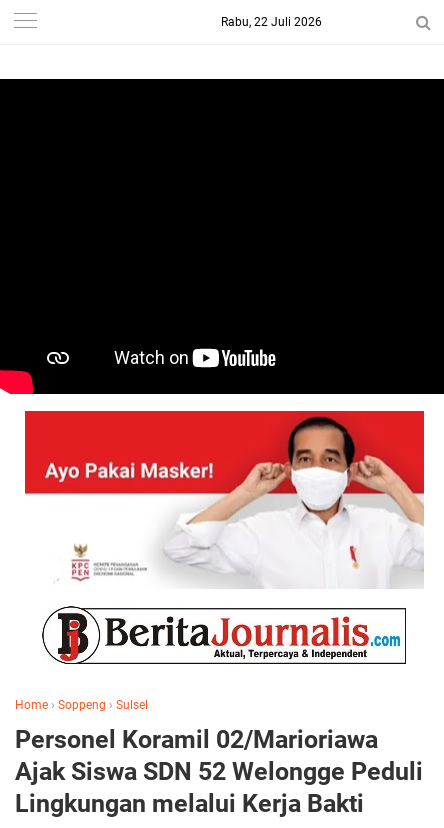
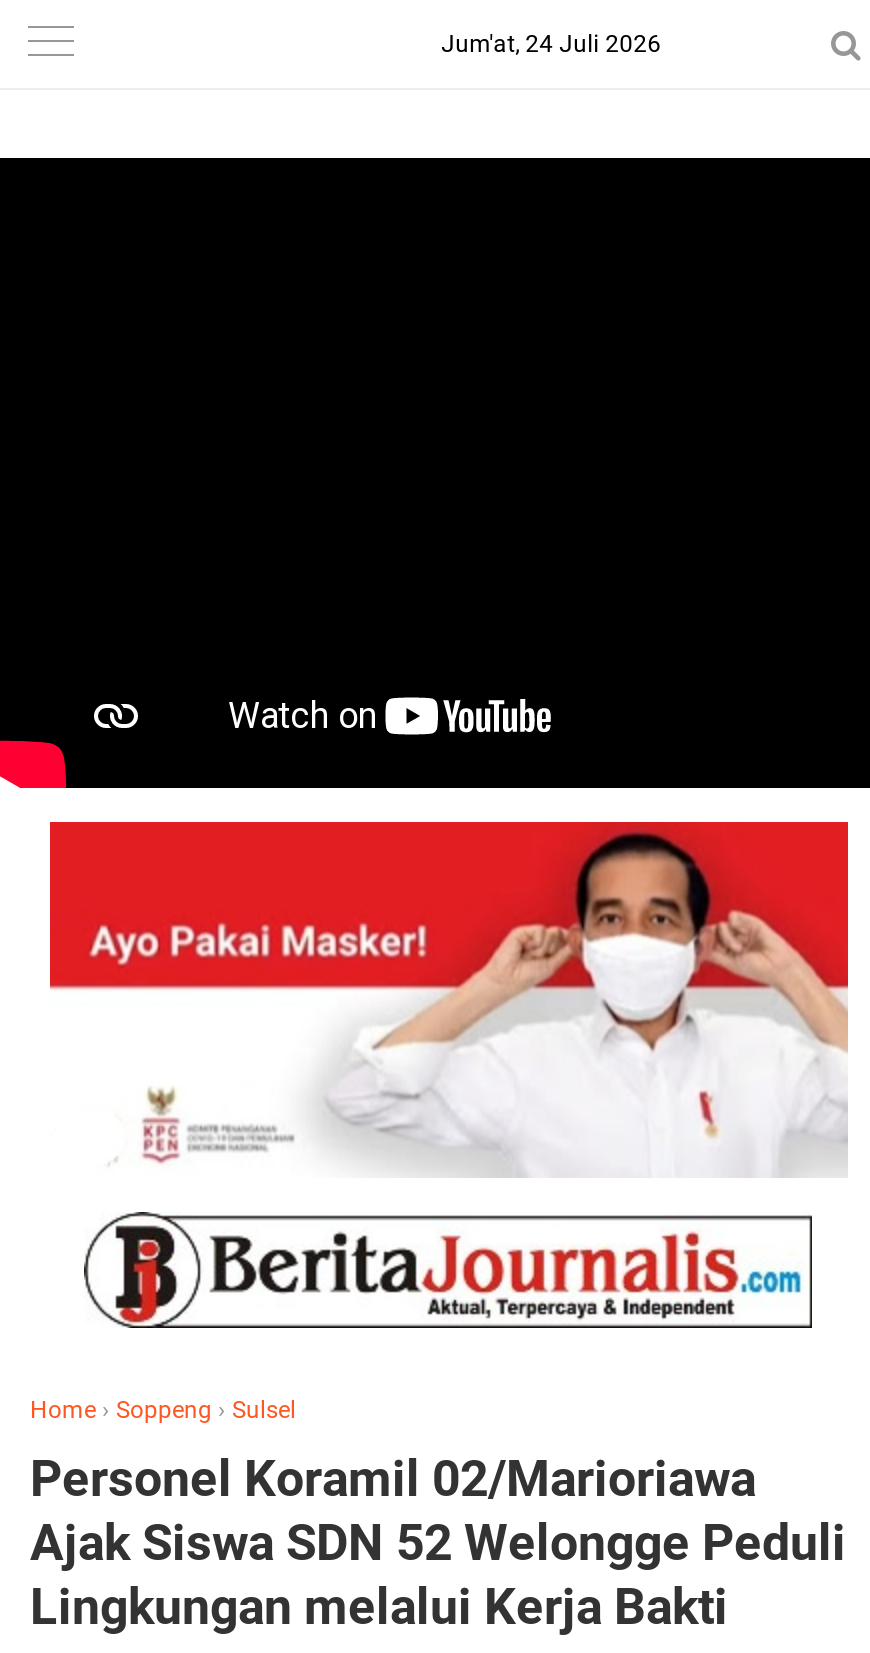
- Rabu, 22 Juli 2026
+ Jum'at, 24 Juli 2026
